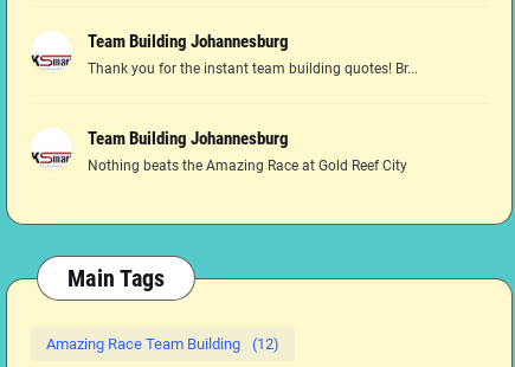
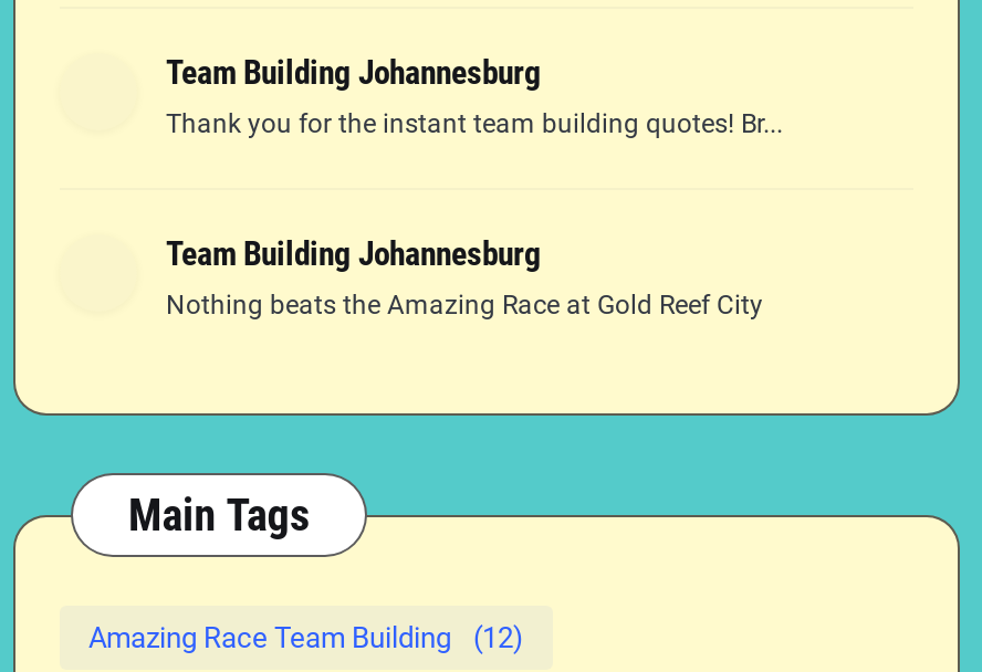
- [image]

- [image]
